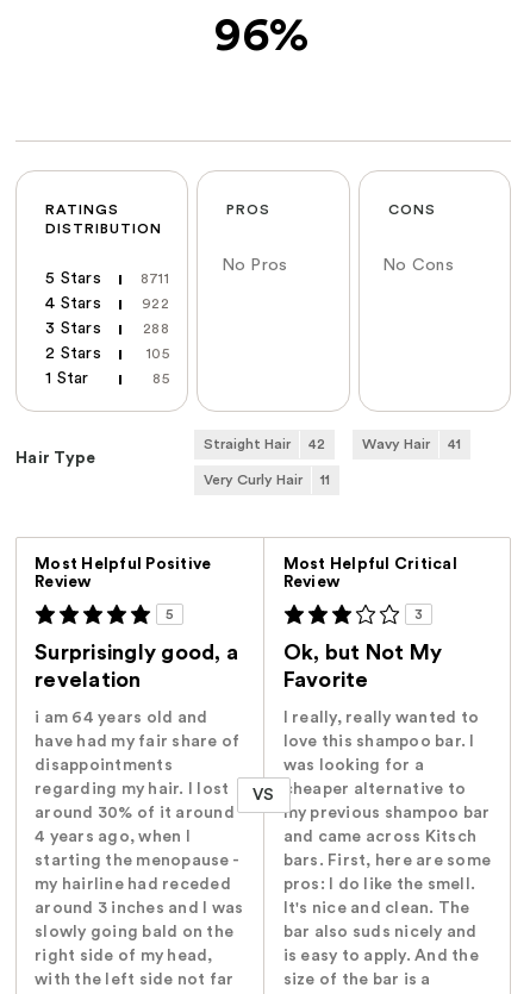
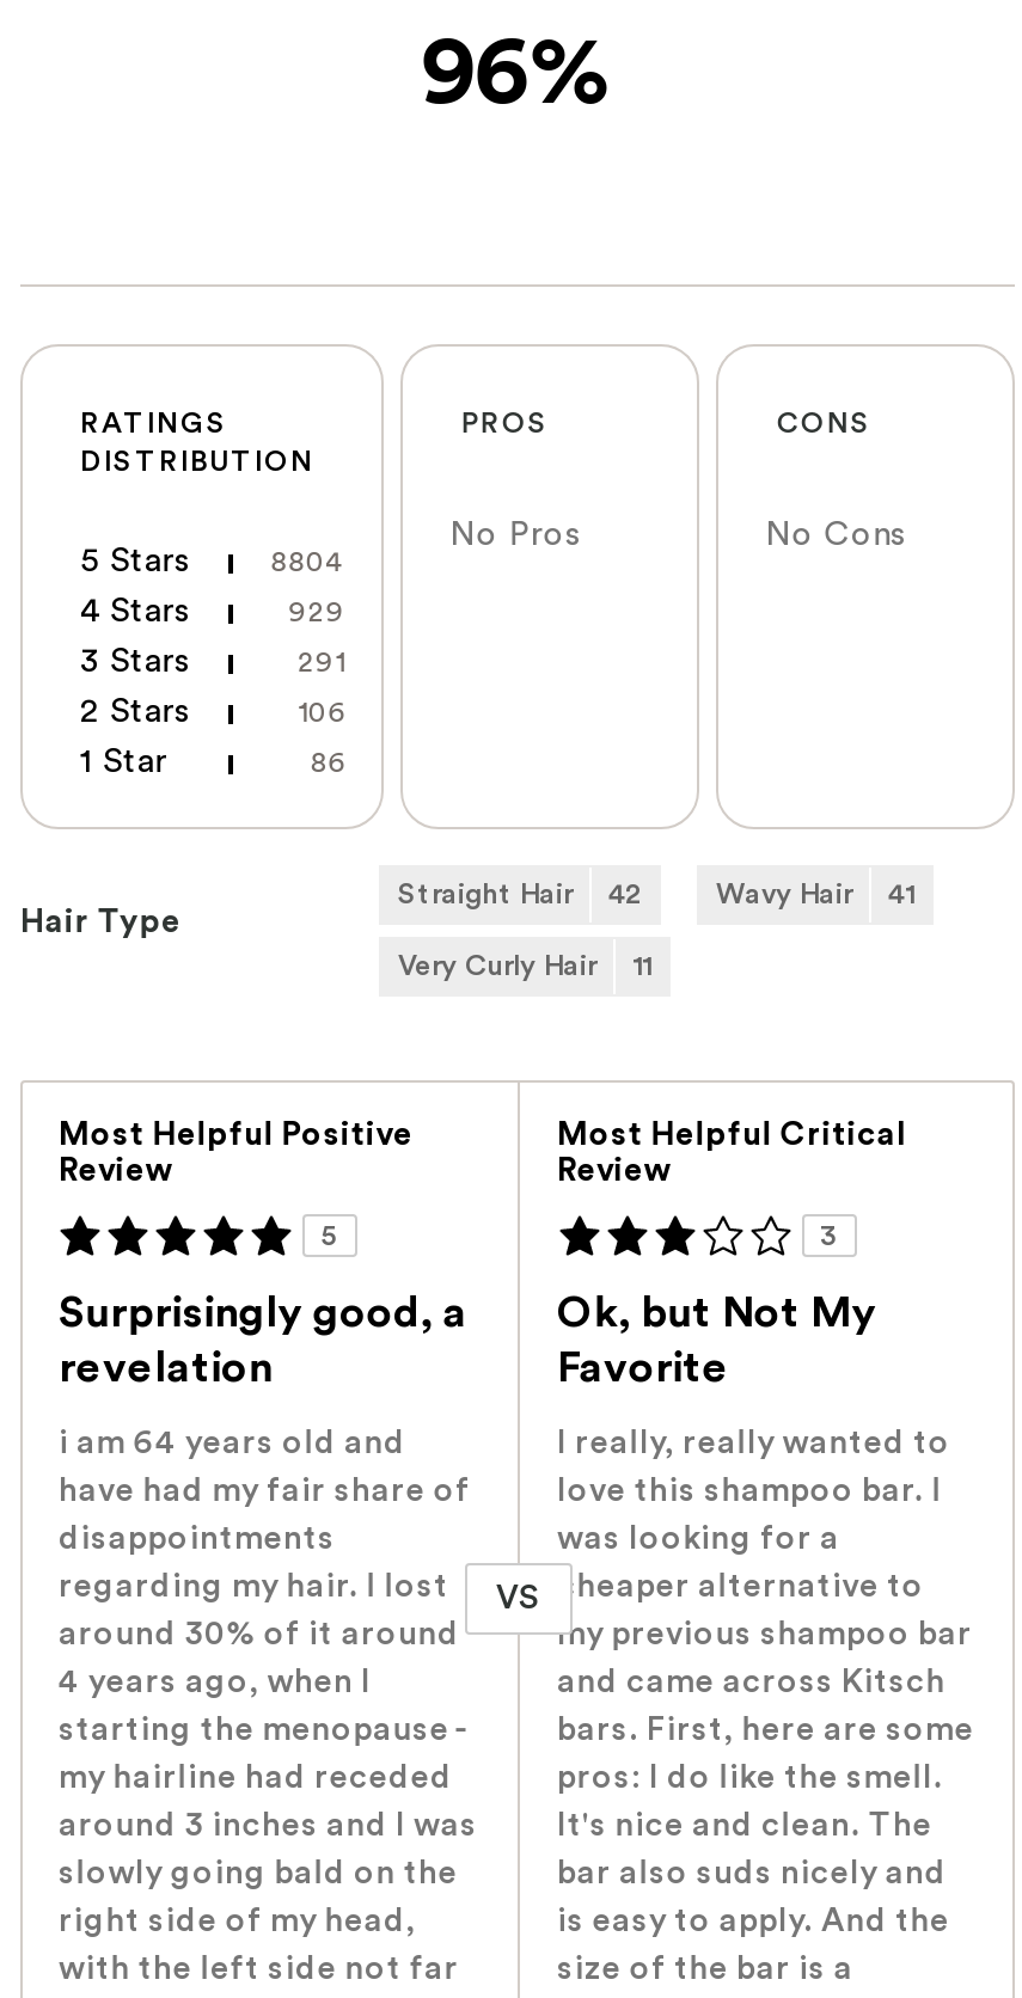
- 8711
+ 8804

- 922
+ 929

- 288
+ 291

- 105
+ 106

- 85
+ 86
